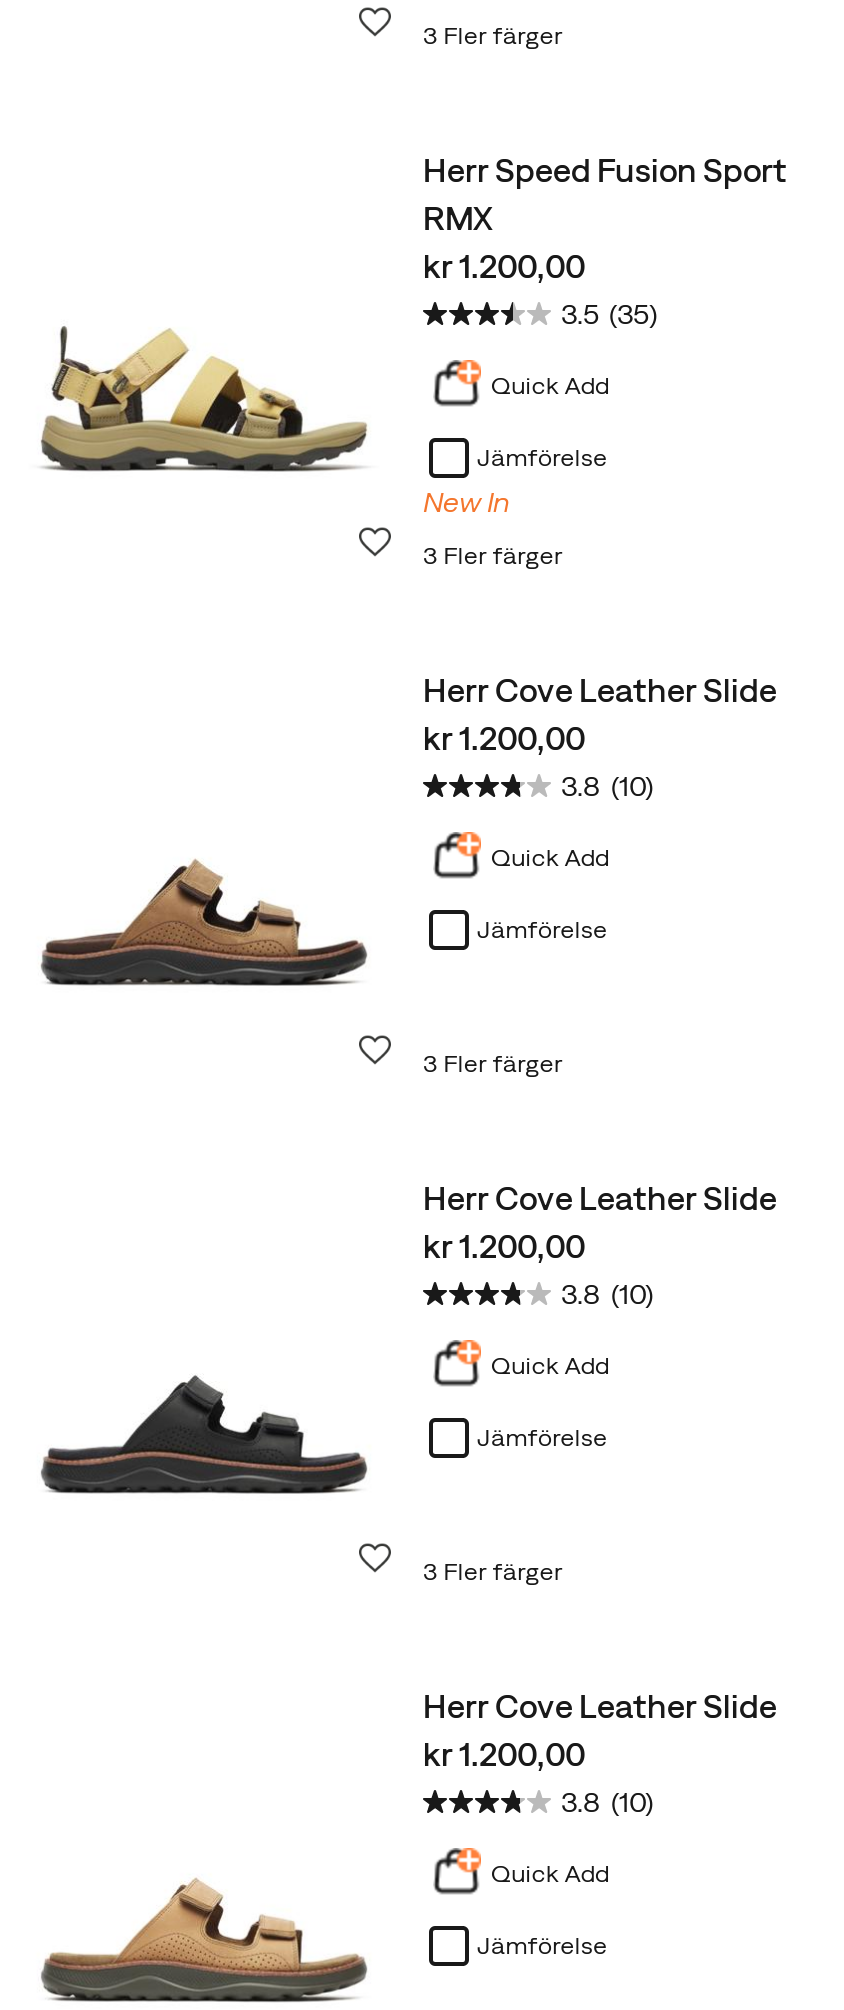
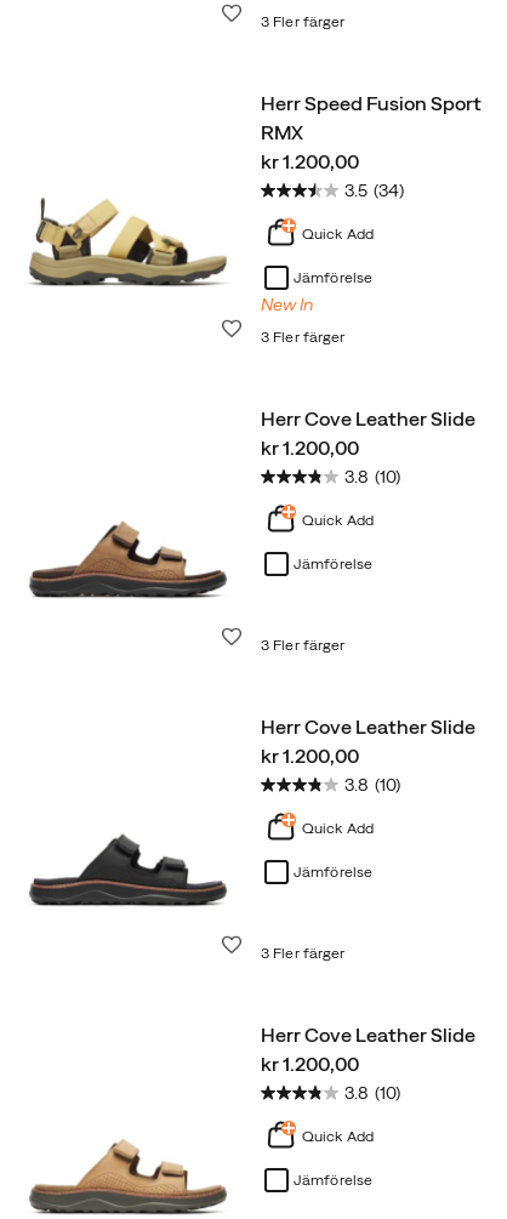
- 3.5 (35)
+ 3.5 (34)
